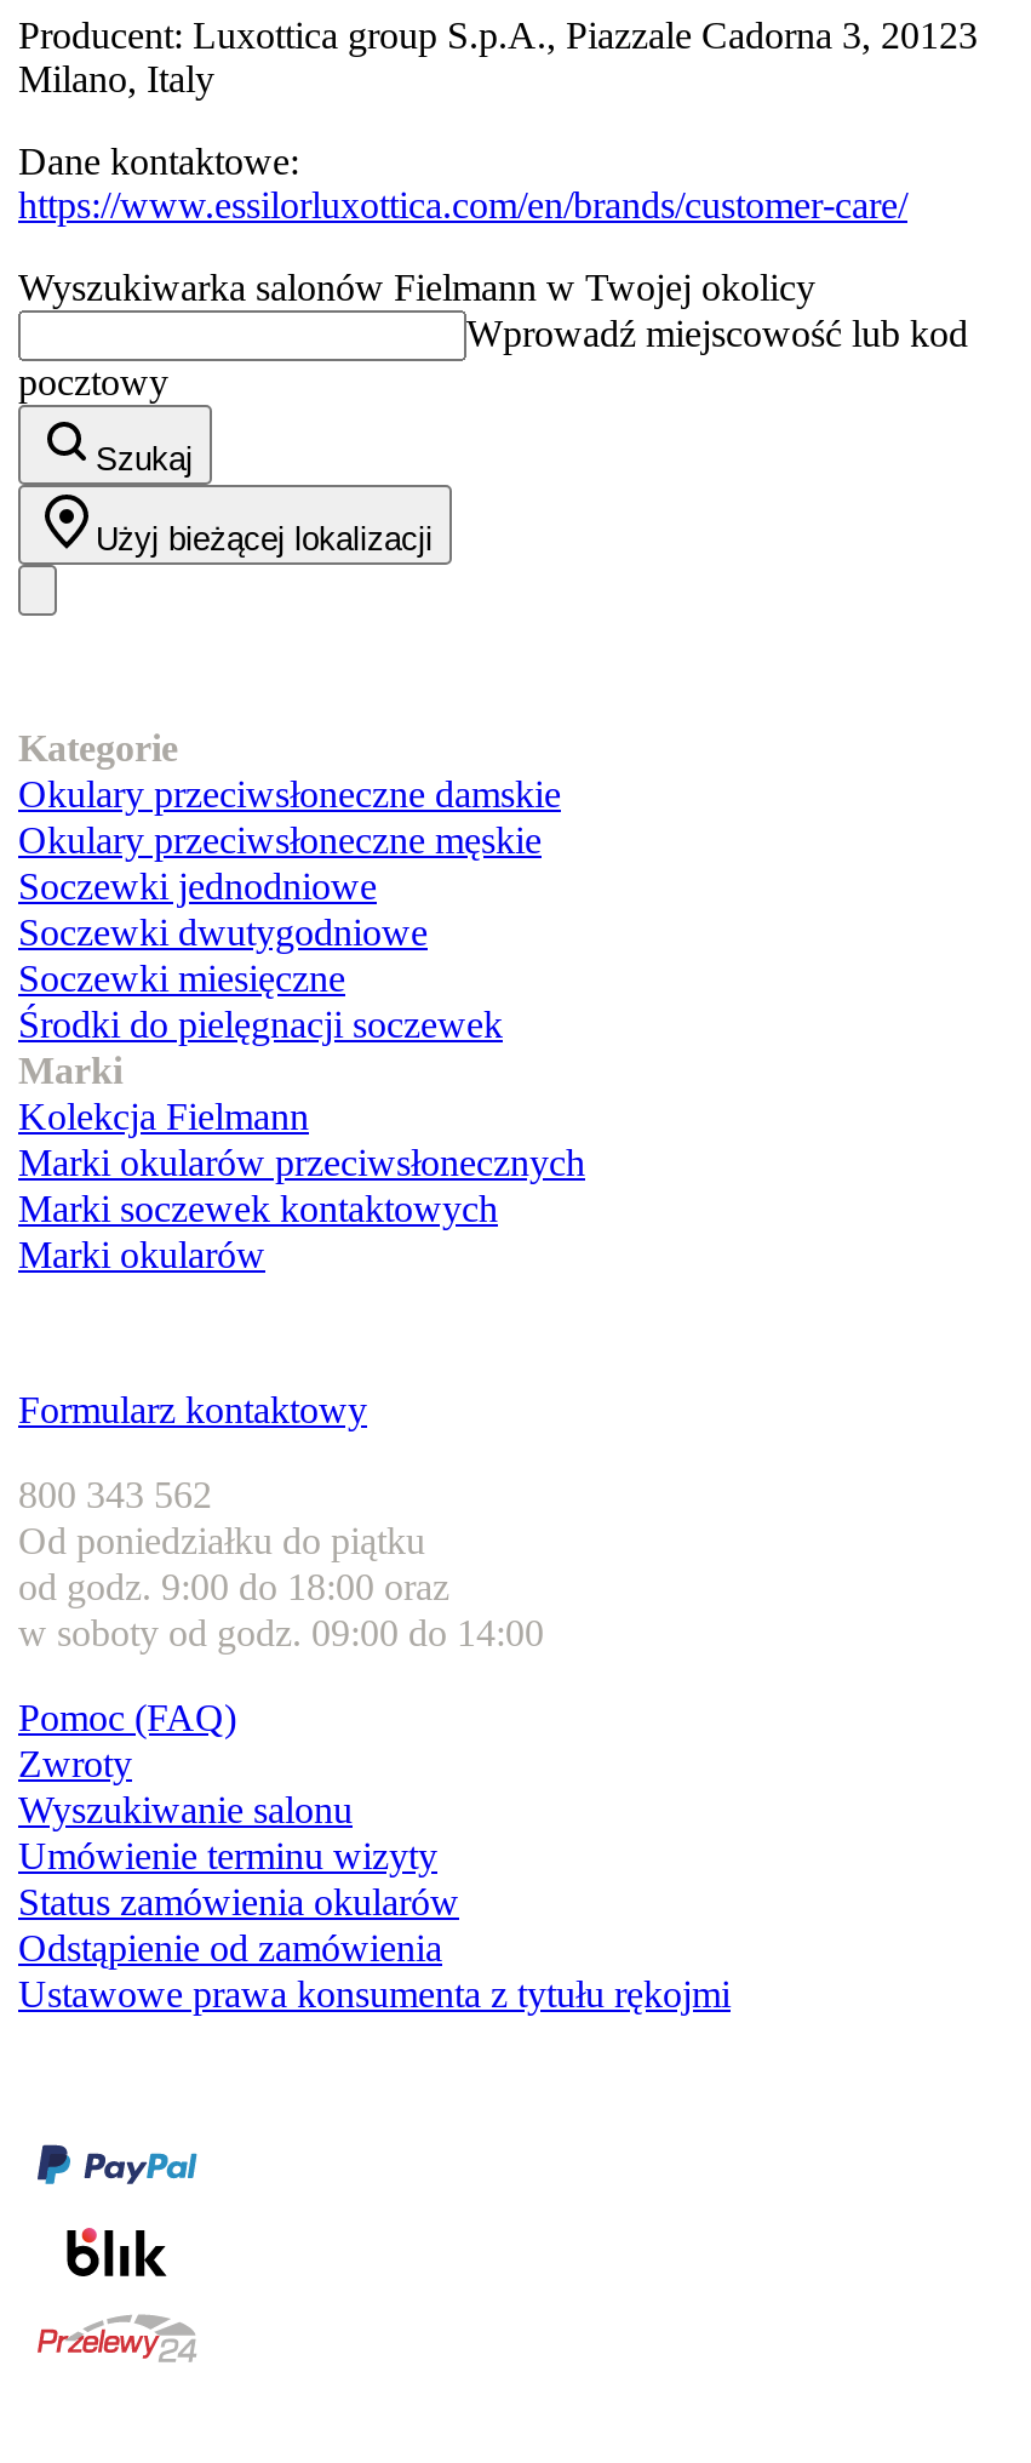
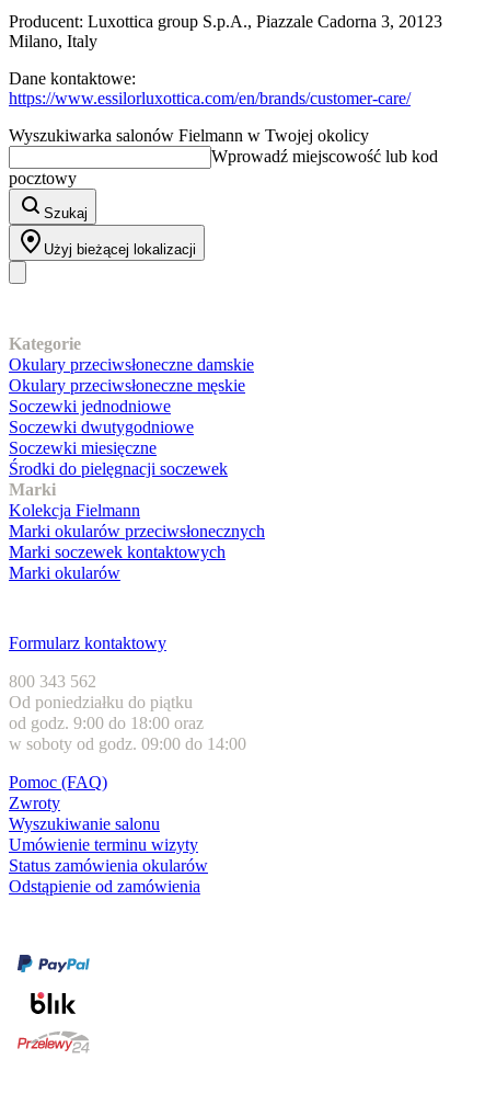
- Ustawowe prawa konsumenta z tytułu rękojmi
